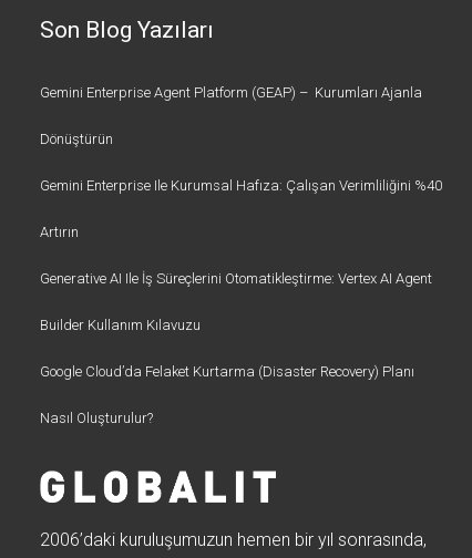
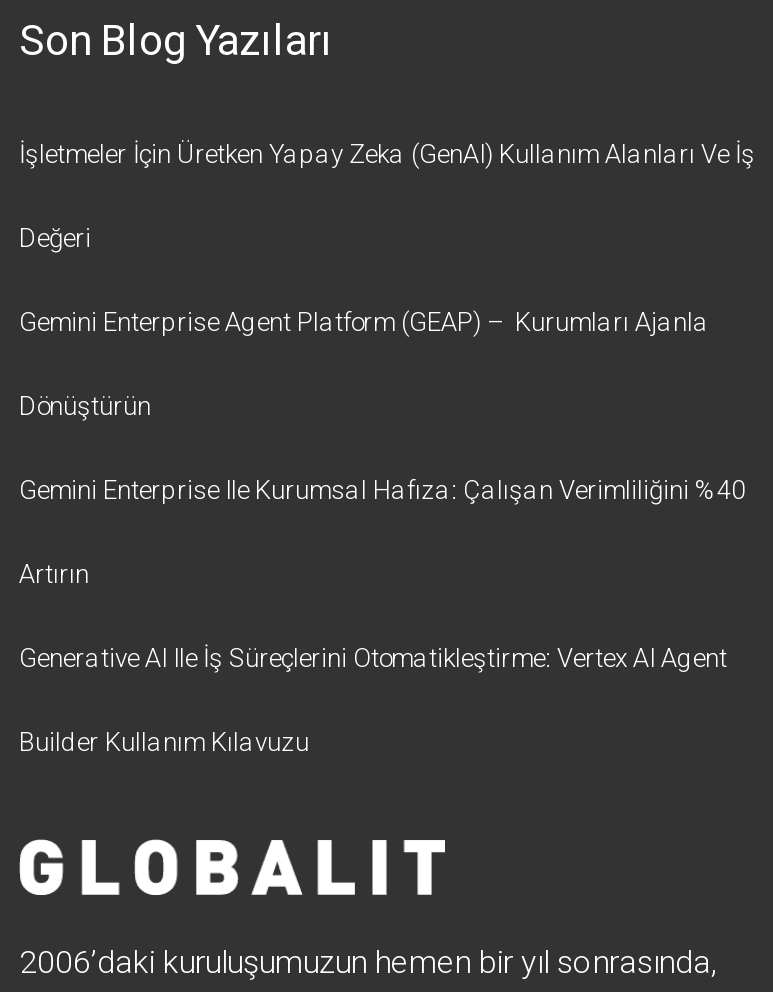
+ İşletmeler İçin Üretken Yapay Zeka (GenAI) Kullanım Alanları Ve İş
+ Değeri

moved down: Gemini Enterprise Agent Platform (GEAP) – Kurumları Ajanla | Dönüştürün | Gemini Enterprise Ile Kurumsal Hafıza: Çalışan Verimliliğini %40 | Artırın | Generative AI Ile İş Süreçlerini Otomatikleştirme: Vertex AI Agent | Builder Kullanım Kılavuzu

- Google Cloud’da Felaket Kurtarma (Disaster Recovery) Planı
- Nasıl Oluşturulur?
